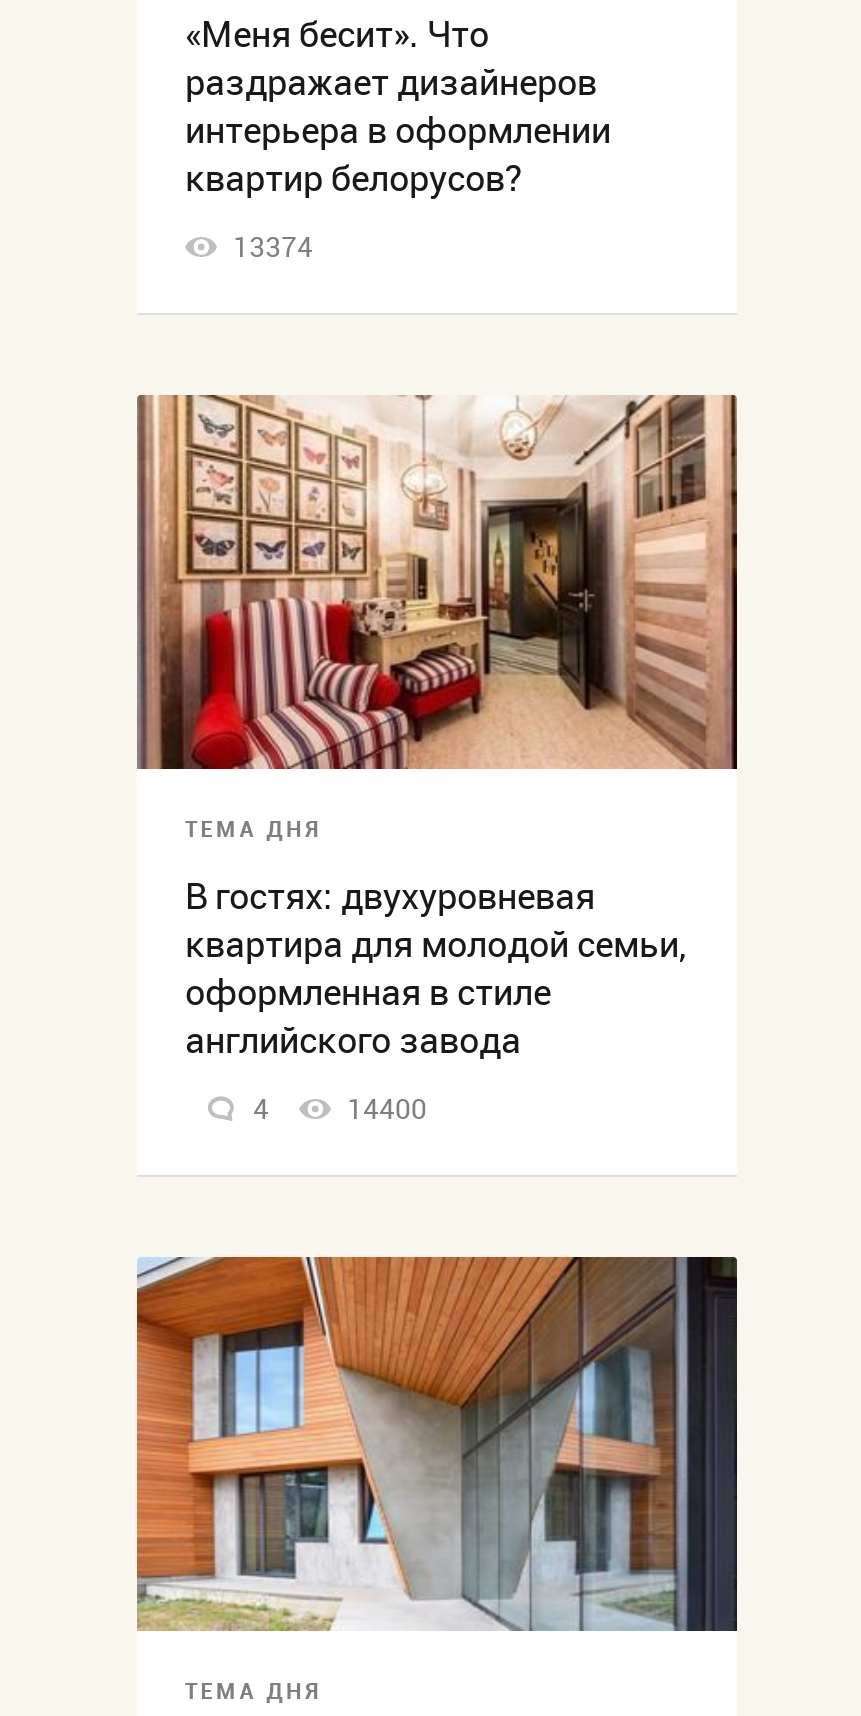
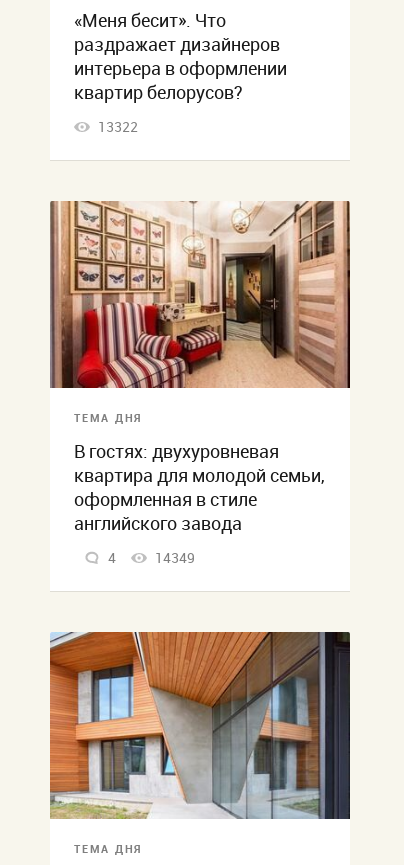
- 13374
+ 13322

- 14400
+ 14349
